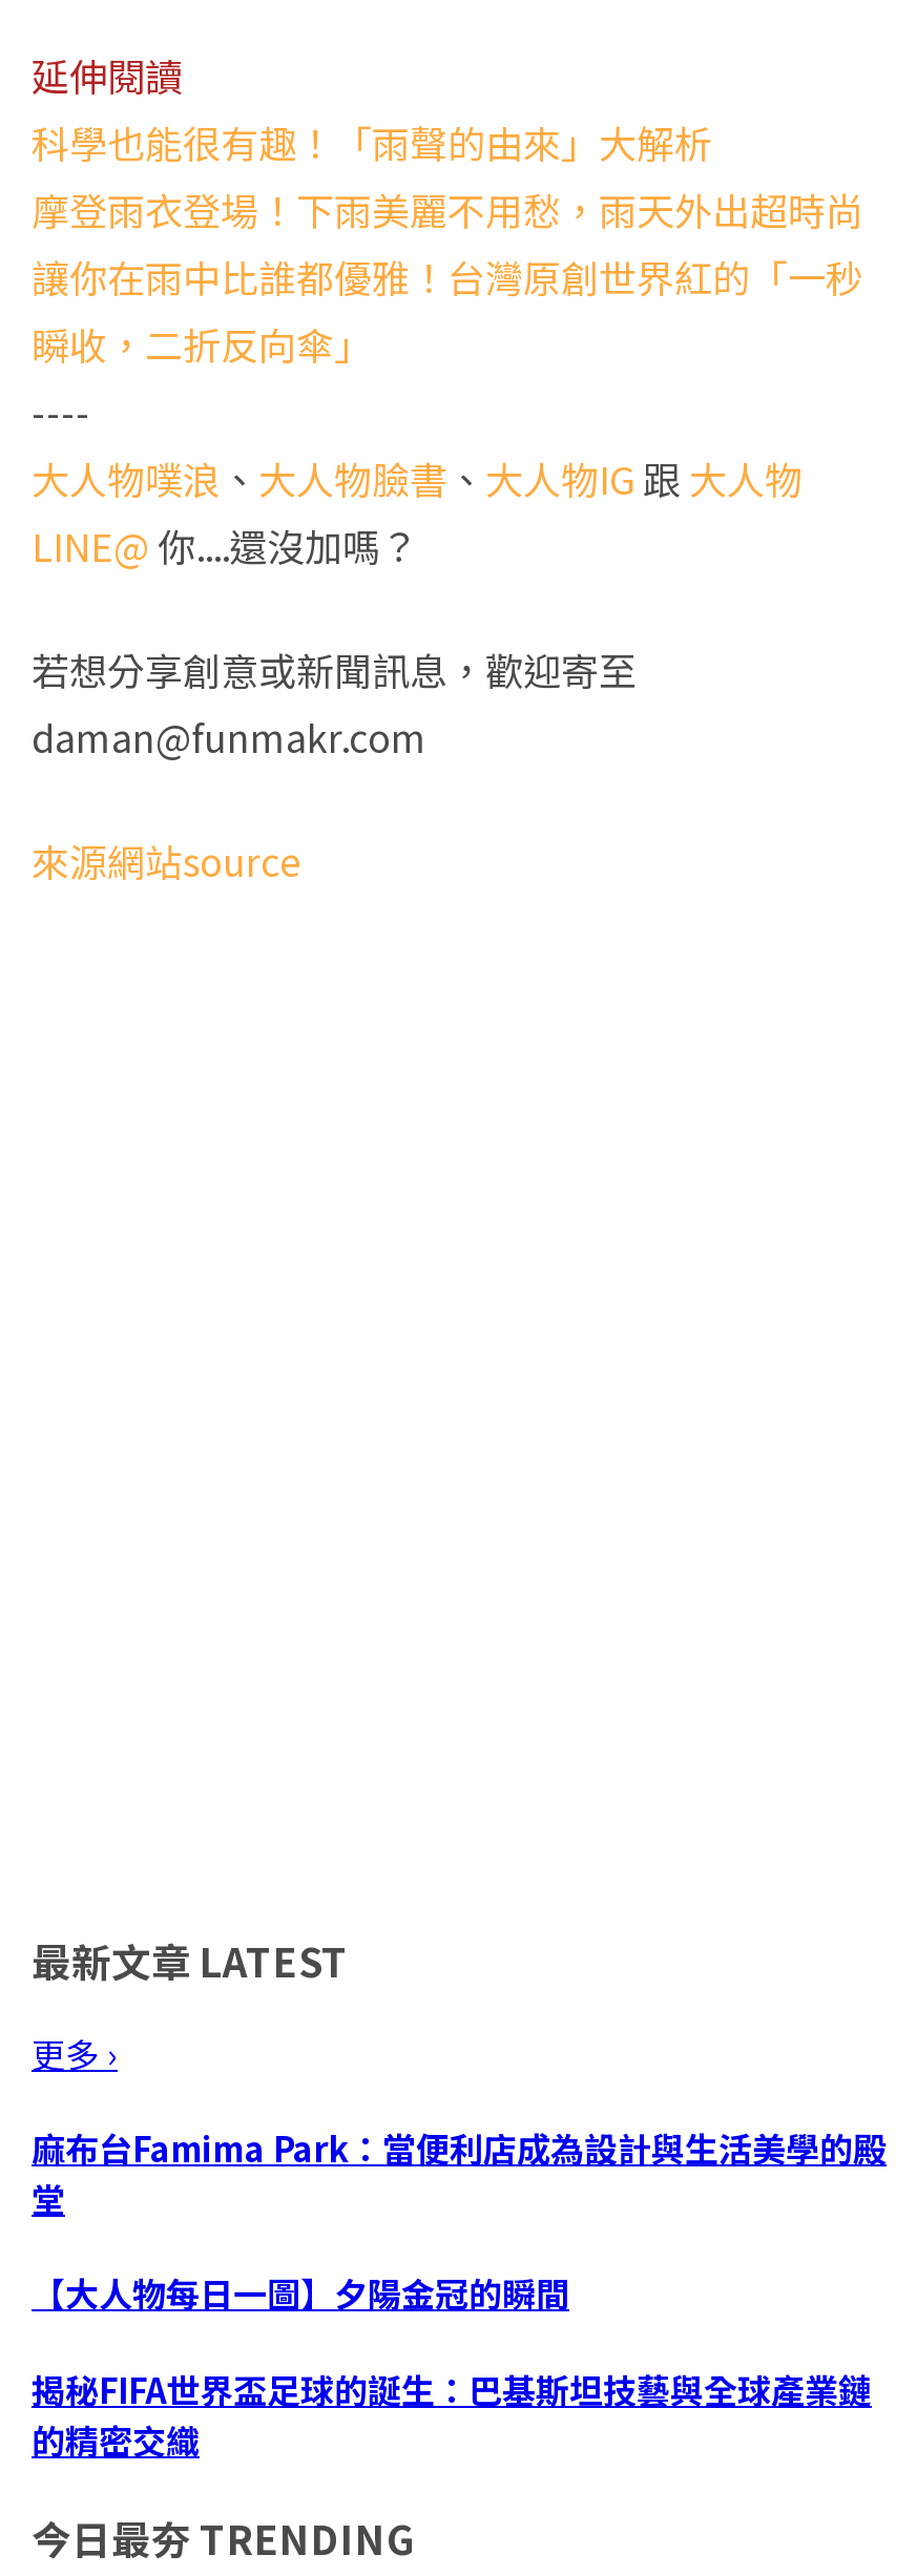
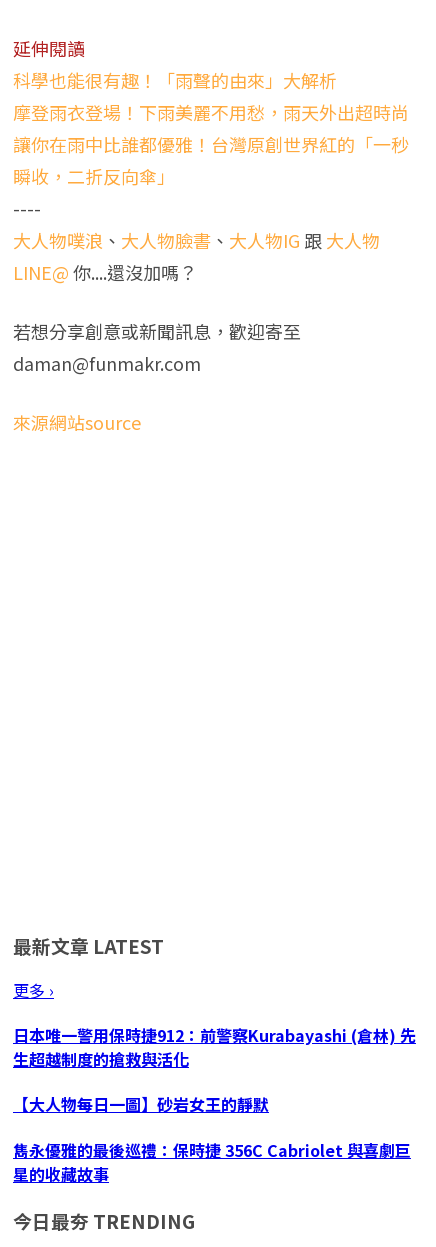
- 麻布台Famima Park：當便利店成為設計與生活美學的殿
- 堂
+ 日本唯一警用保時捷912：前警察Kurabayashi (倉林) 先
+ 生超越制度的搶救與活化

- 【大人物每日一圖】夕陽金冠的瞬間
+ 【大人物每日一圖】砂岩女王的靜默

- 揭秘FIFA世界盃足球的誕生：巴基斯坦技藝與全球產業鏈
- 的精密交織
+ 雋永優雅的最後巡禮：保時捷 356C Cabriolet 與喜劇巨
+ 星的收藏故事
